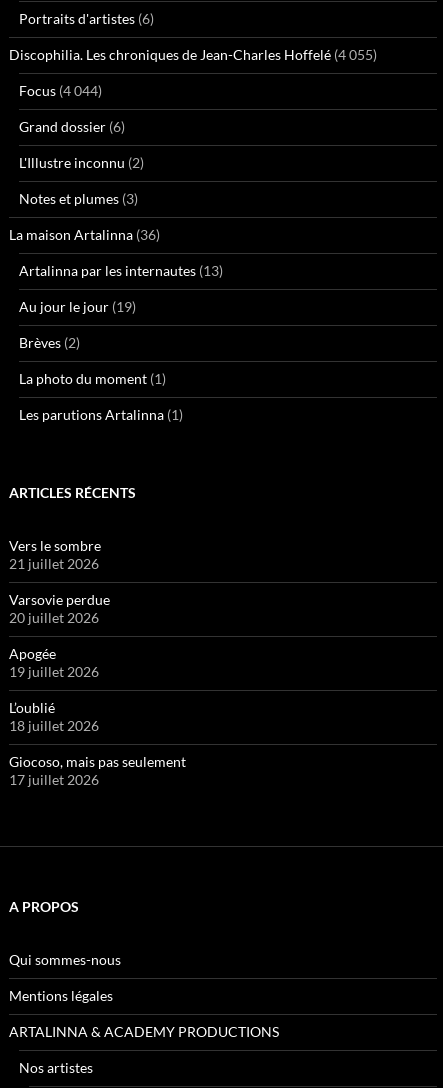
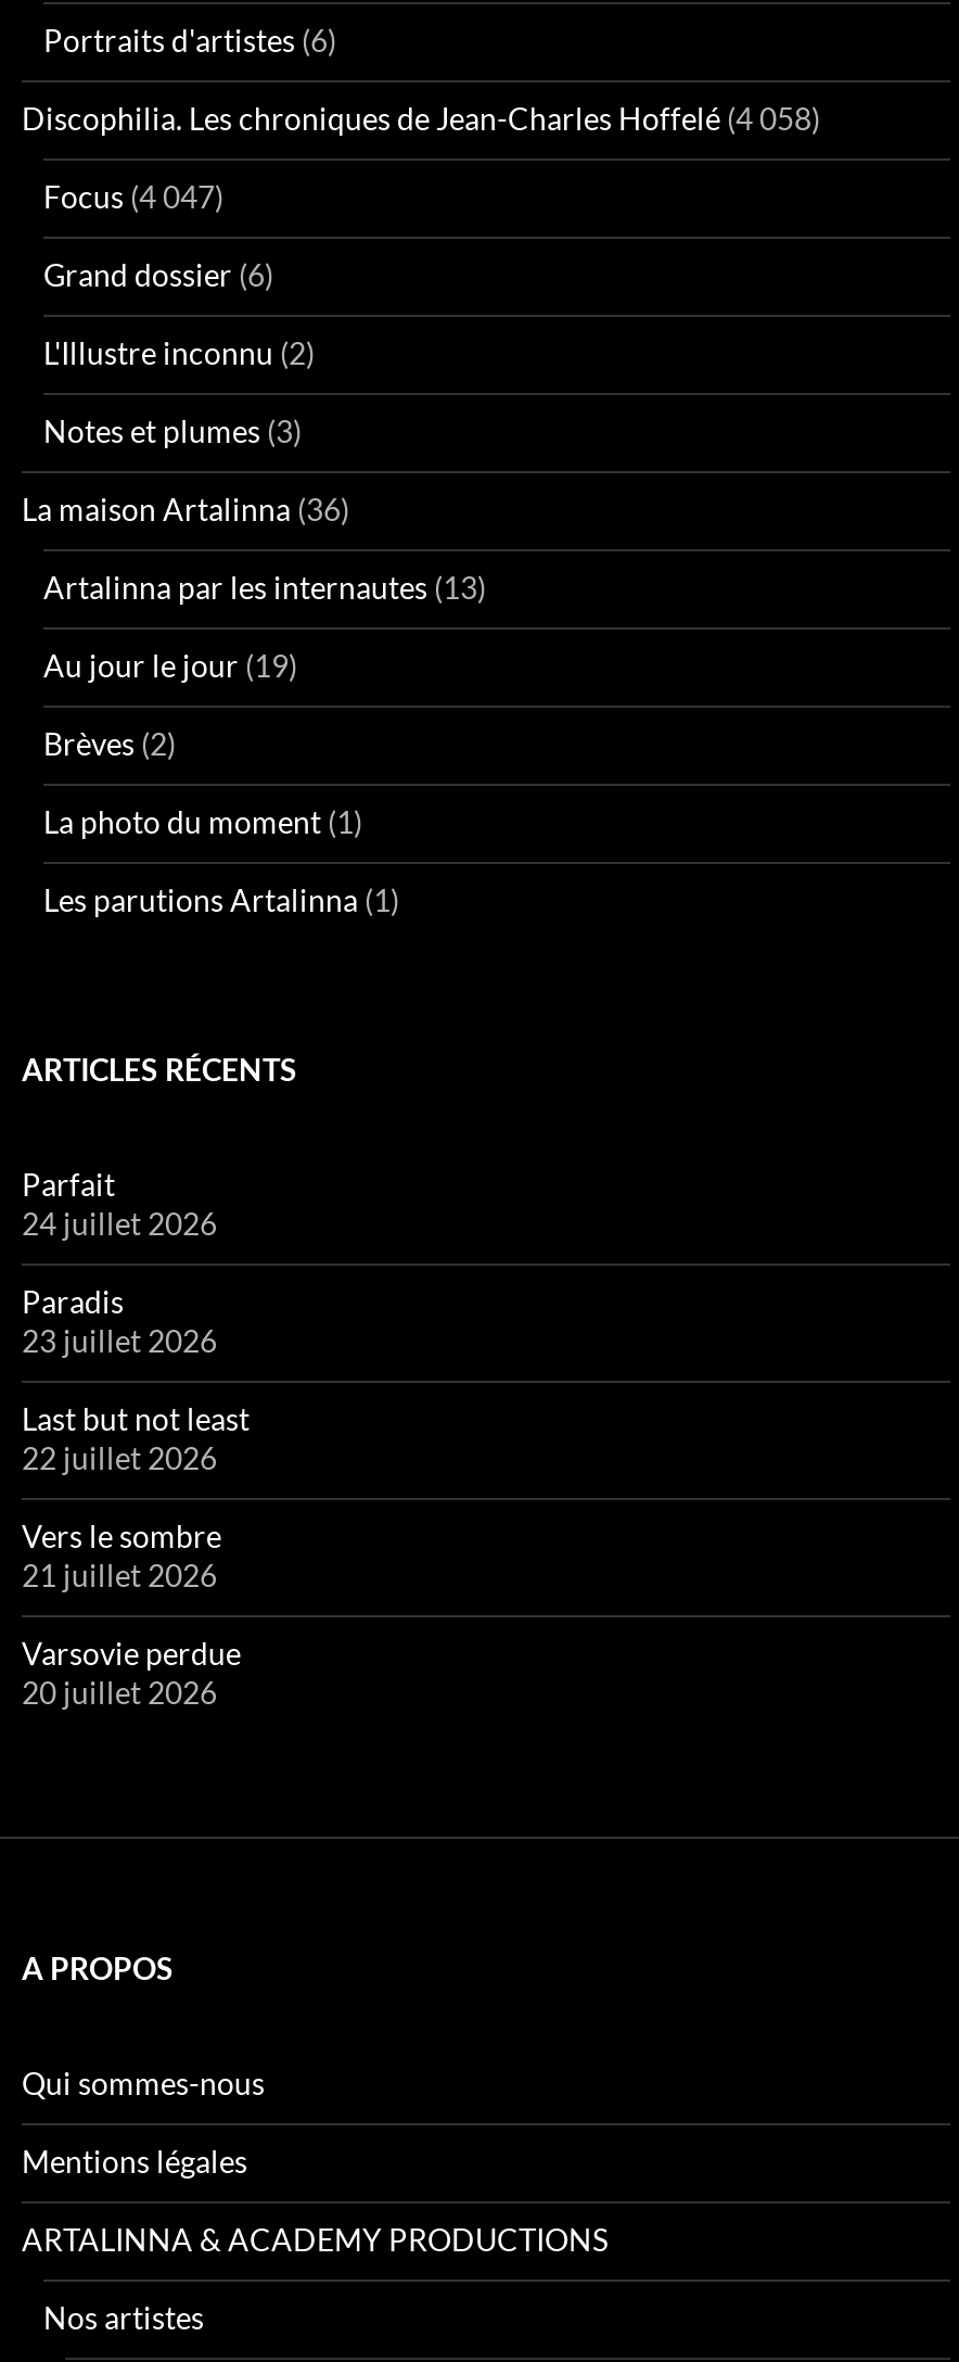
- Discophilia. Les chroniques de Jean-Charles Hoffelé (4 055)
+ Discophilia. Les chroniques de Jean-Charles Hoffelé (4 058)

- Focus (4 044)
+ Focus (4 047)

+ Parfait
+ 24 juillet 2026
+ Paradis
+ 23 juillet 2026
+ Last but not least
+ 22 juillet 2026

moved down: Vers le sombre | 21 juillet 2026 | Varsovie perdue | 20 juillet 2026

- Apogée
- 19 juillet 2026
- L’oublié
- 18 juillet 2026
- Giocoso, mais pas seulement
- 17 juillet 2026
